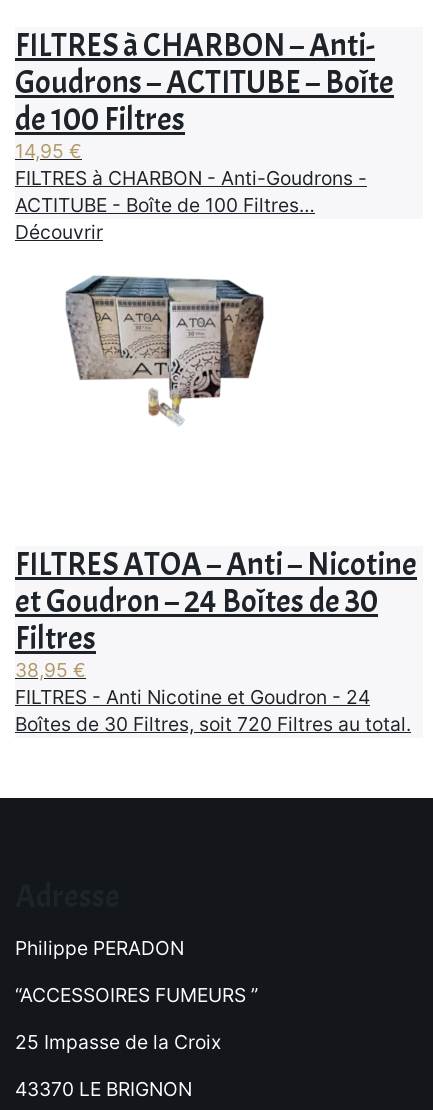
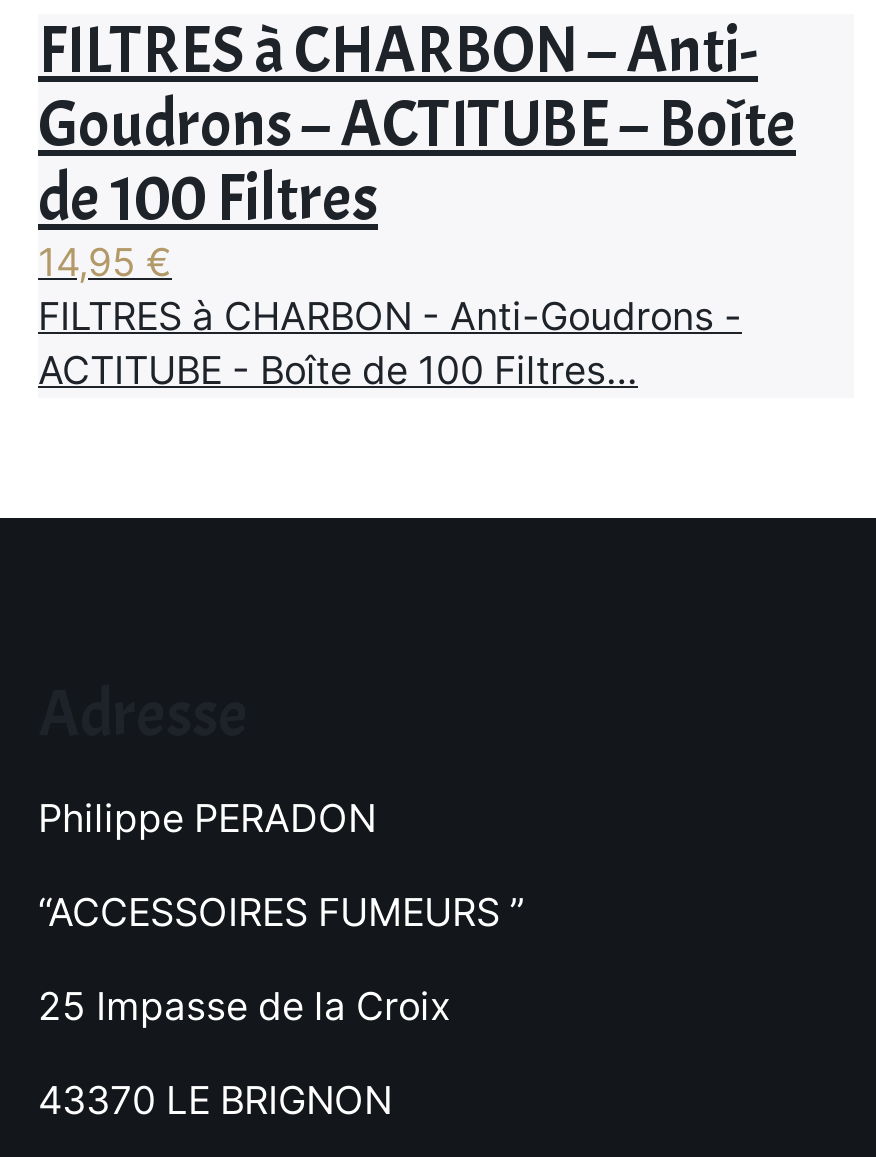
- Découvrir

- [image]

- FILTRES ATOA – Anti – Nicotine
- et Goudron – 24 Boîtes de 30
- Filtres
- 38,95 €
- FILTRES - Anti Nicotine et Goudron - 24
- Boîtes de 30 Filtres, soit 720 Filtres au total.
